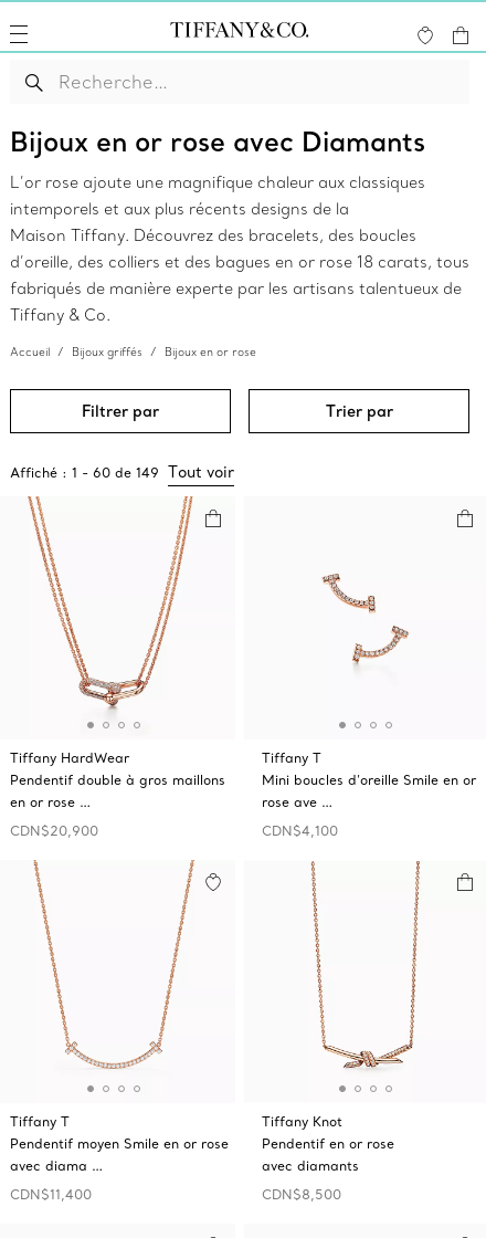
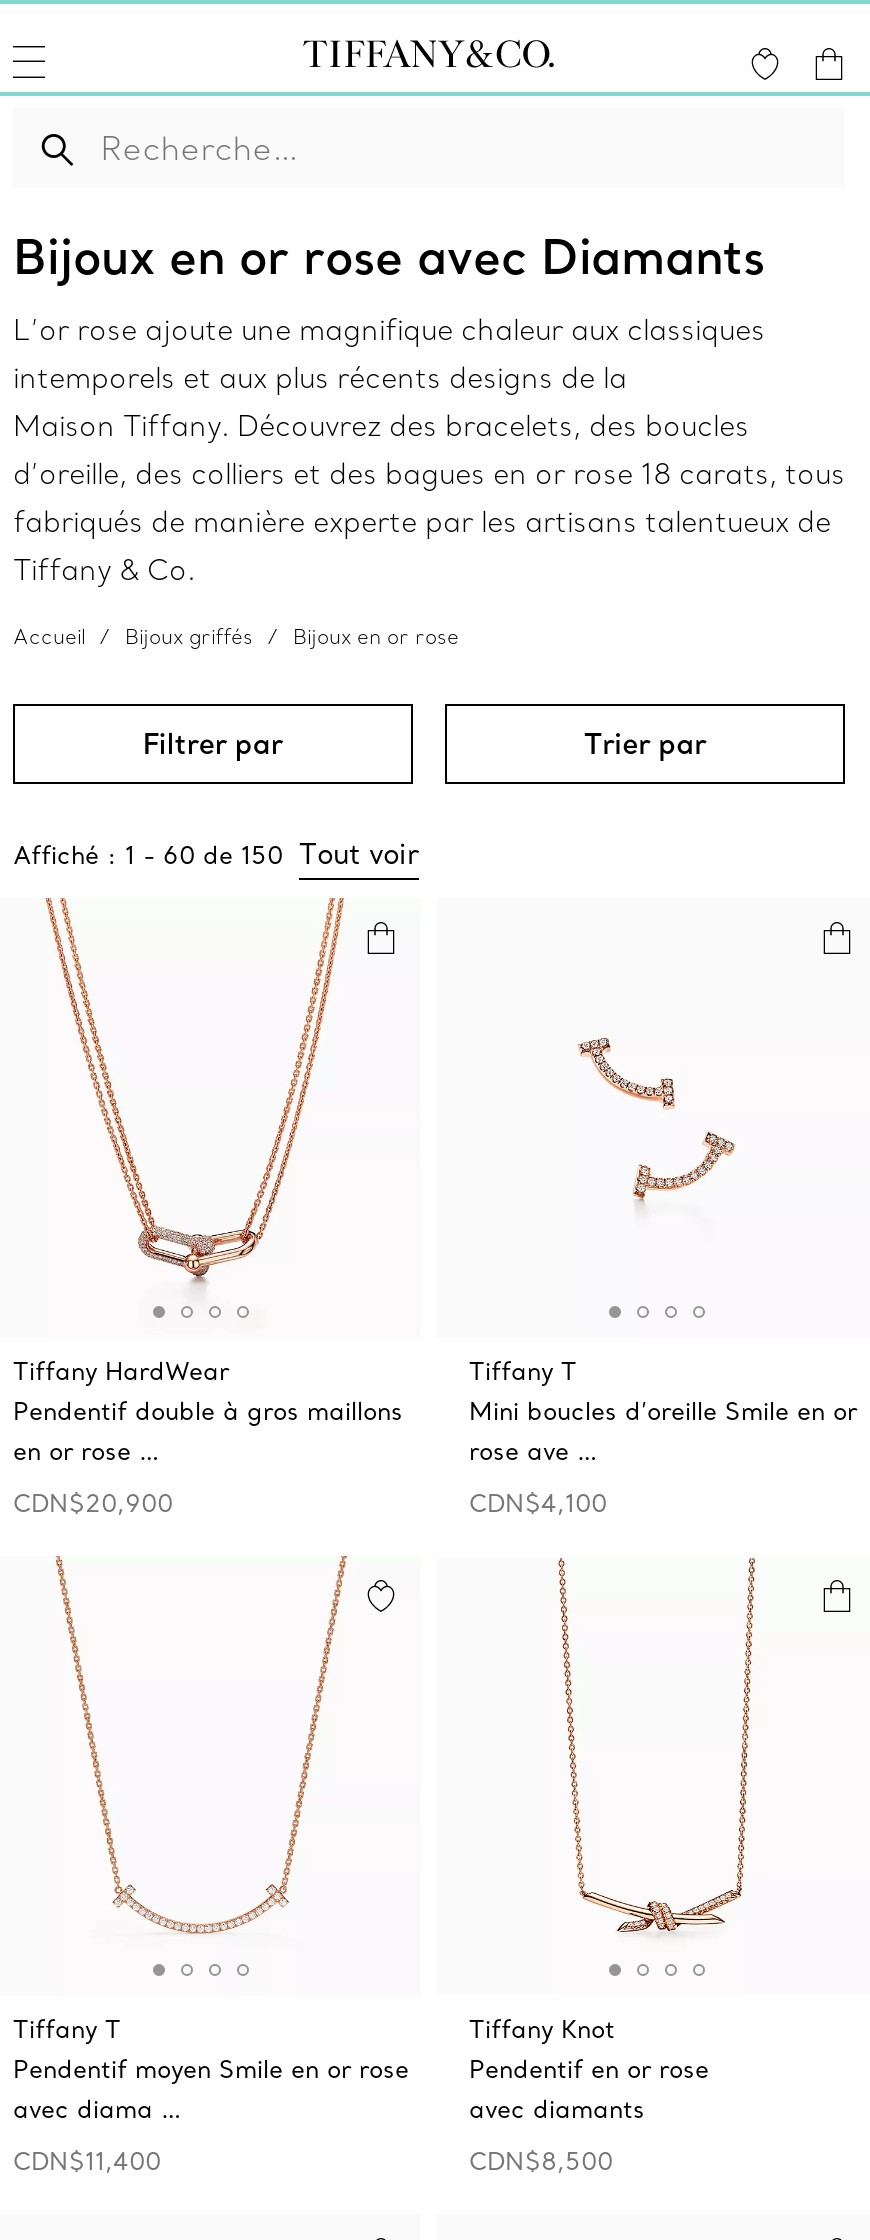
- Affiché : 1 - 60 de 149 Tout voir
+ Affiché : 1 - 60 de 150 Tout voir
